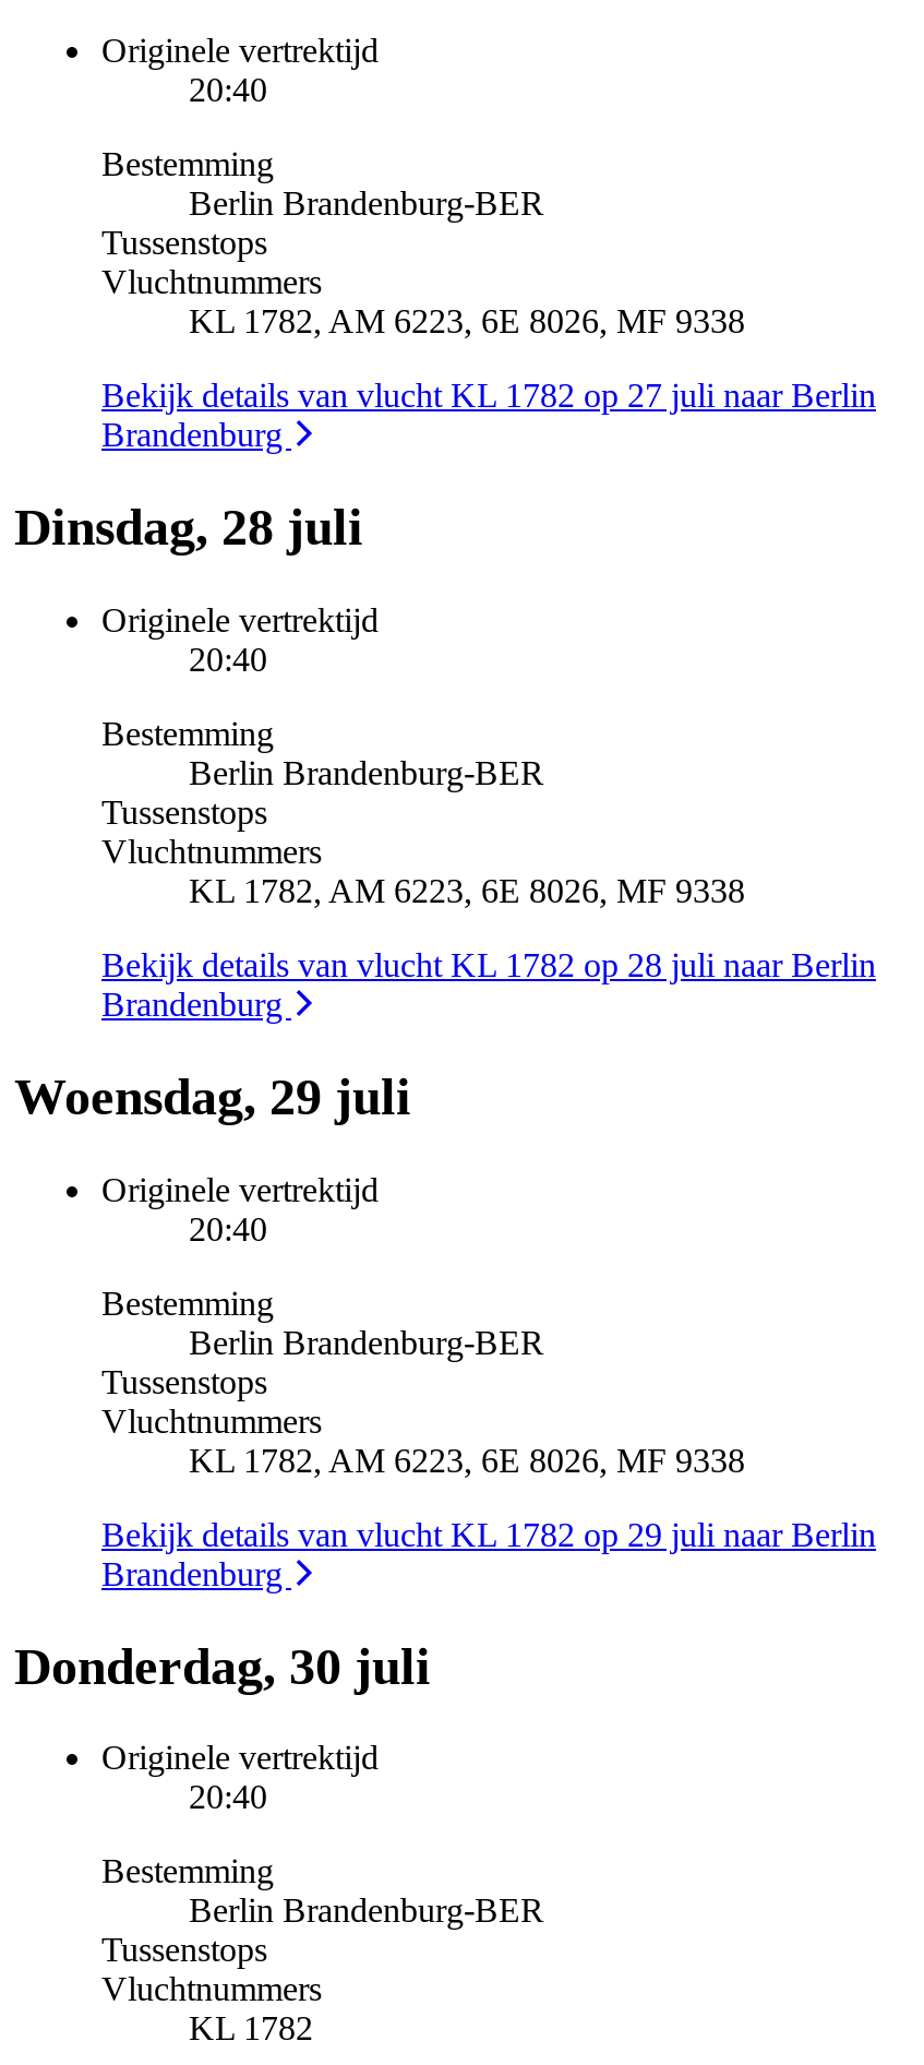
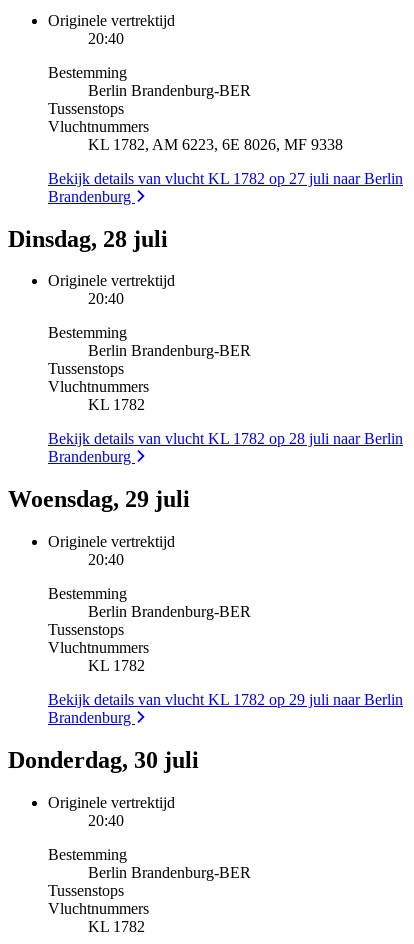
- KL 1782, AM 6223, 6E 8026, MF 9338
+ KL 1782

- KL 1782, AM 6223, 6E 8026, MF 9338
+ KL 1782
